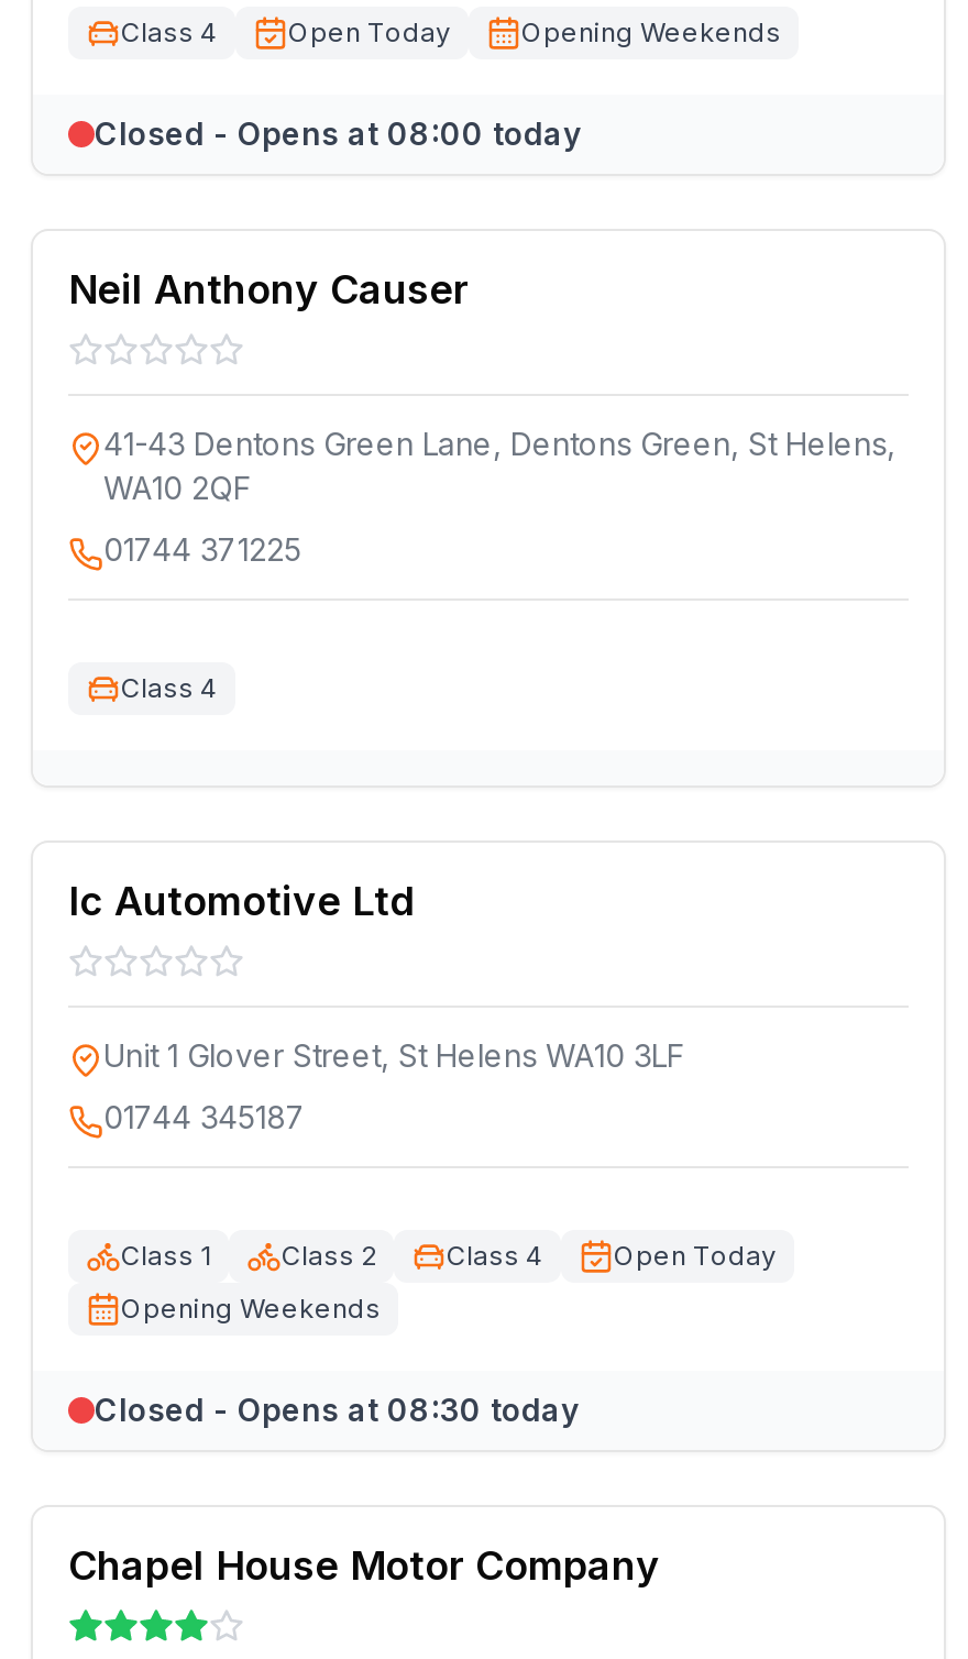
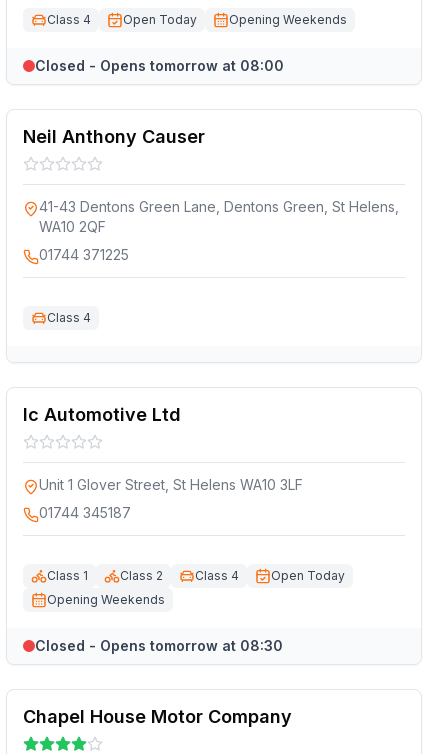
- Closed - Opens at 08:00 today
+ Closed - Opens tomorrow at 08:00

- Closed - Opens at 08:30 today
+ Closed - Opens tomorrow at 08:30
